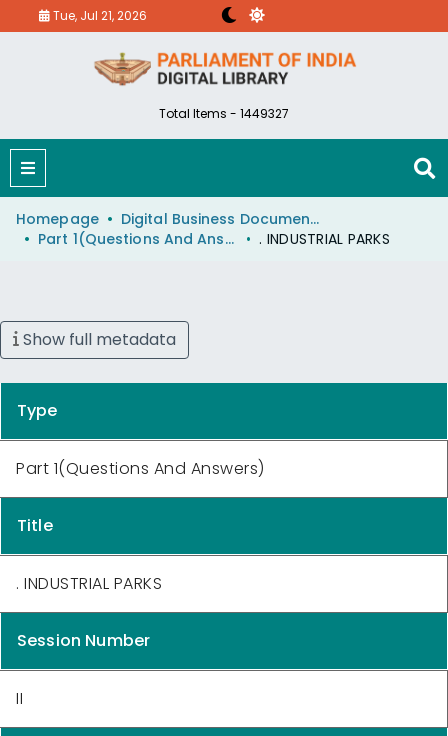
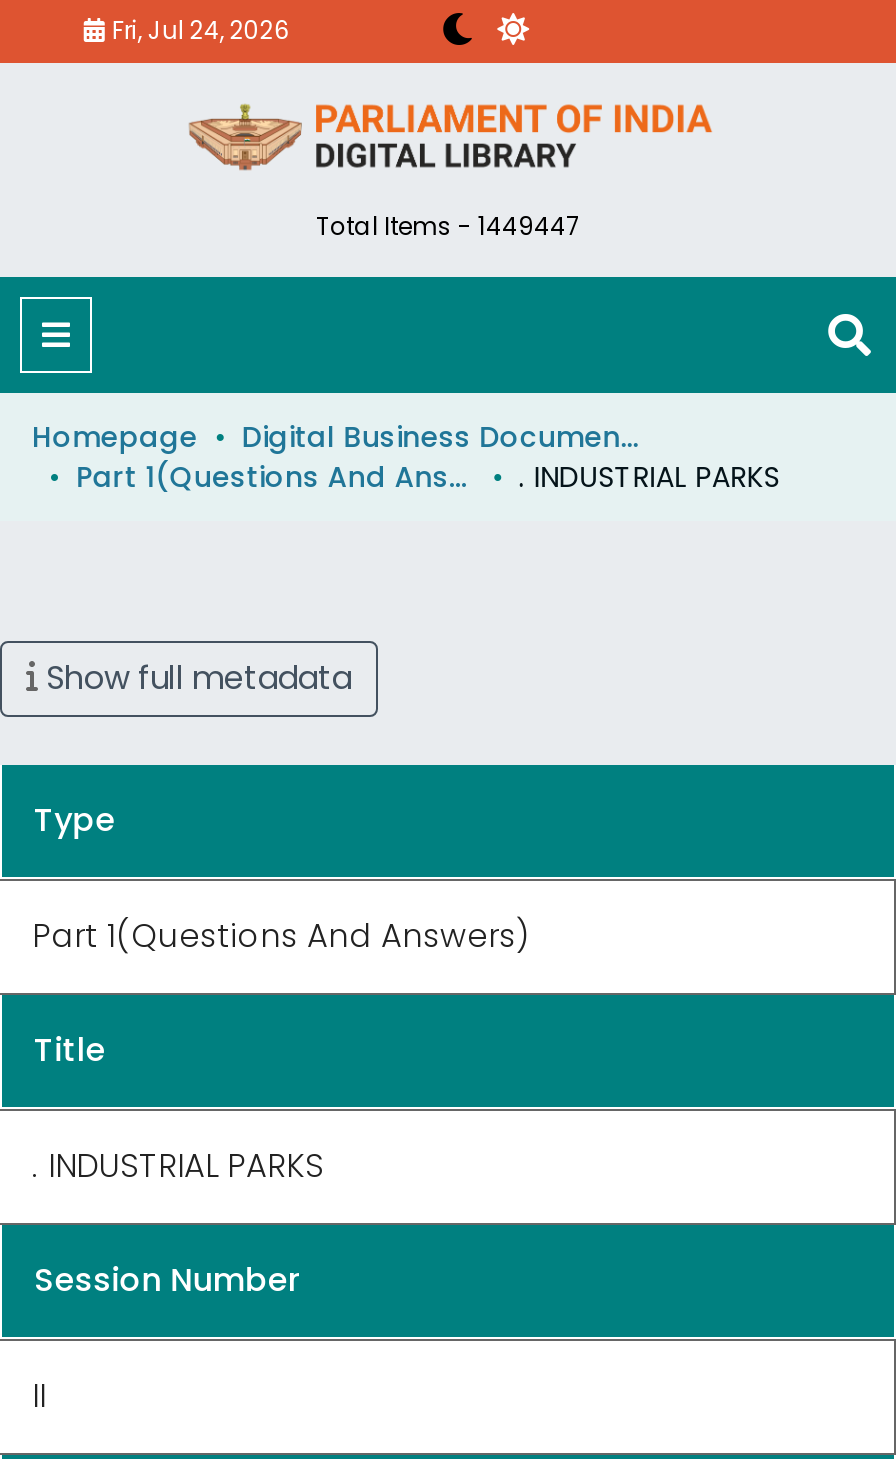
- Tue, Jul 21, 2026
+ Fri, Jul 24, 2026

- Total Items - 1449327
+ Total Items - 1449447
